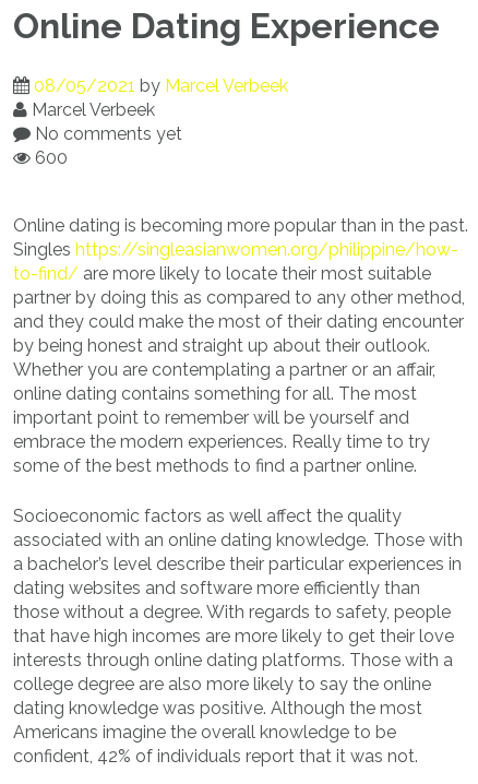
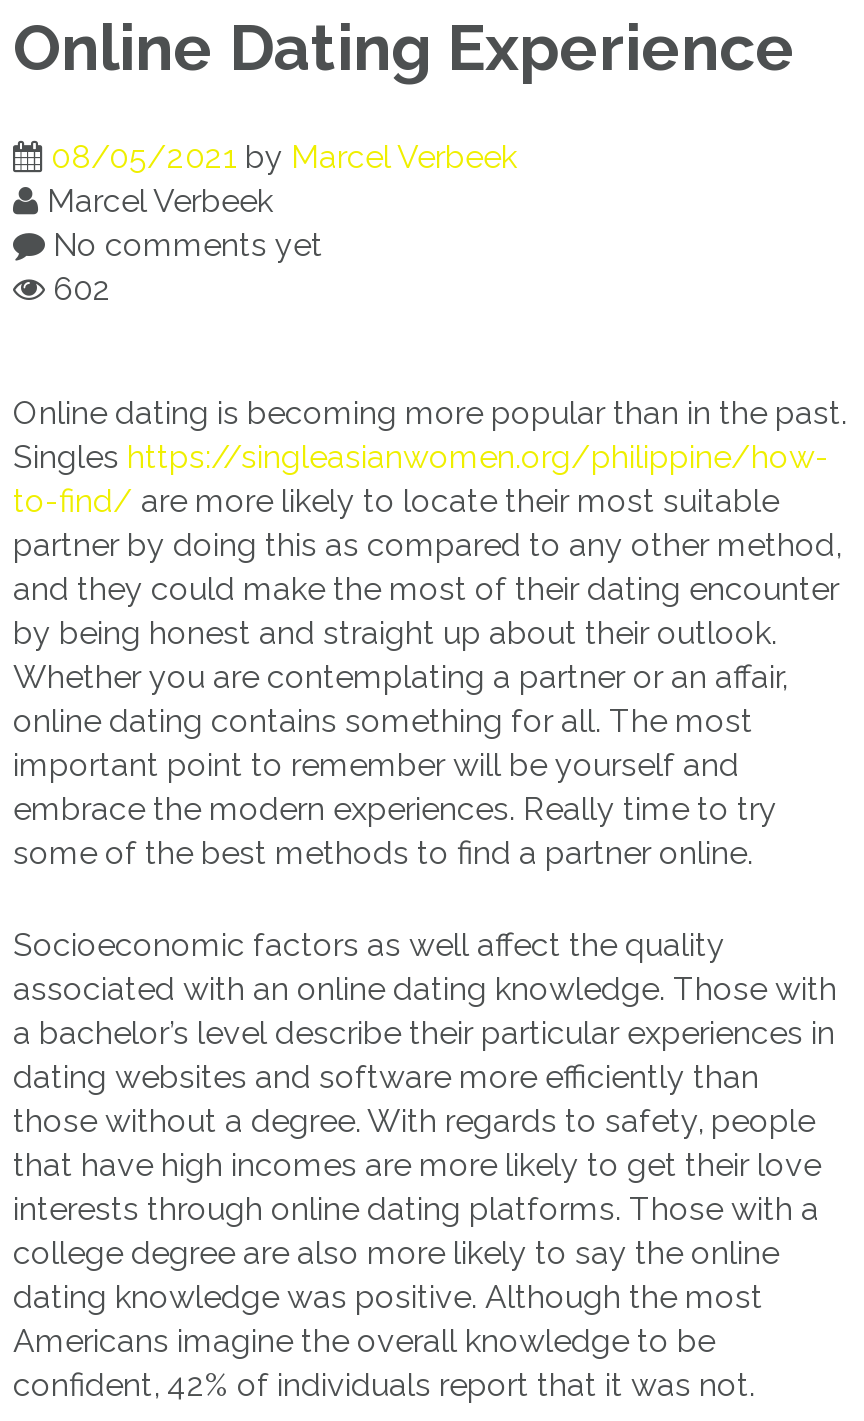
- 600
+ 602
